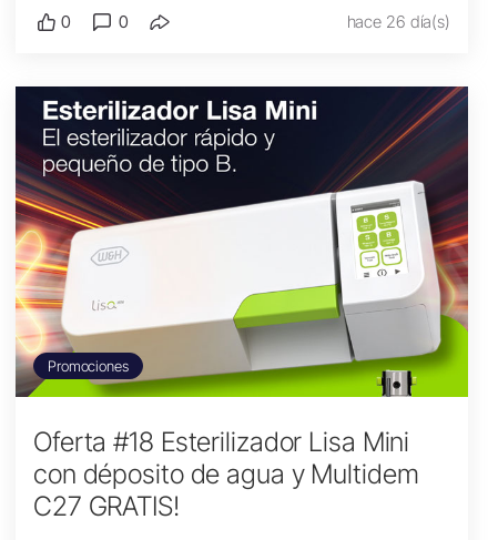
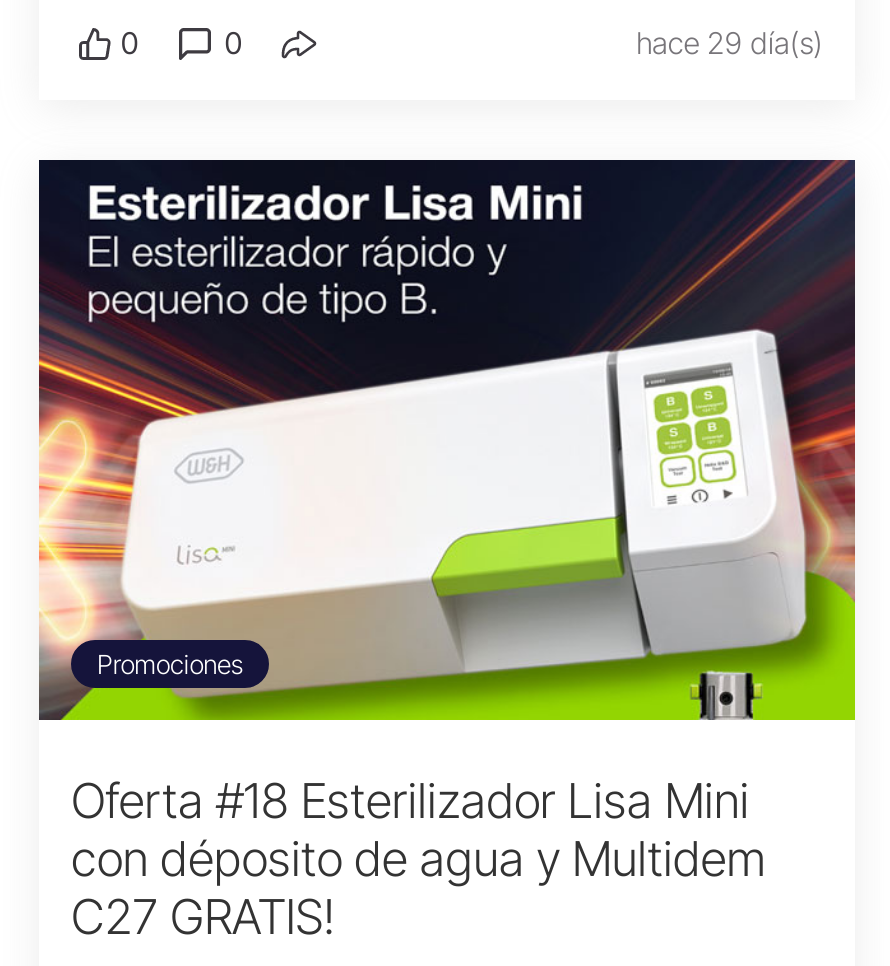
- hace 26 día(s)
+ hace 29 día(s)
